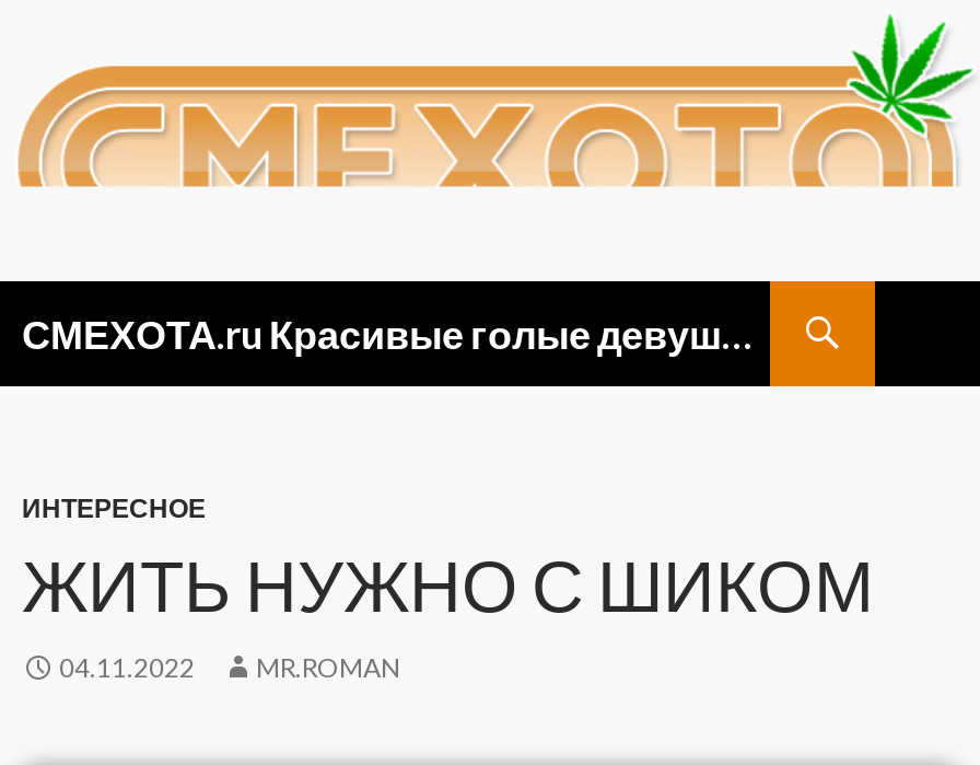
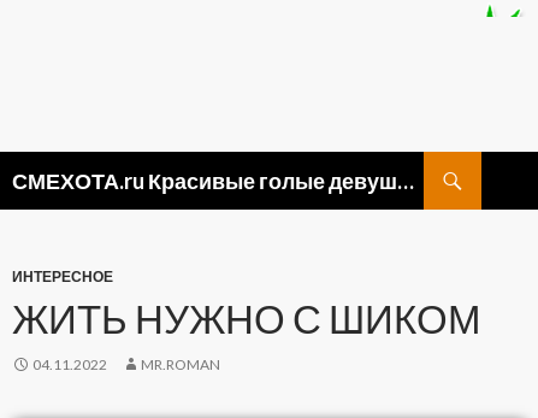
- [image]
